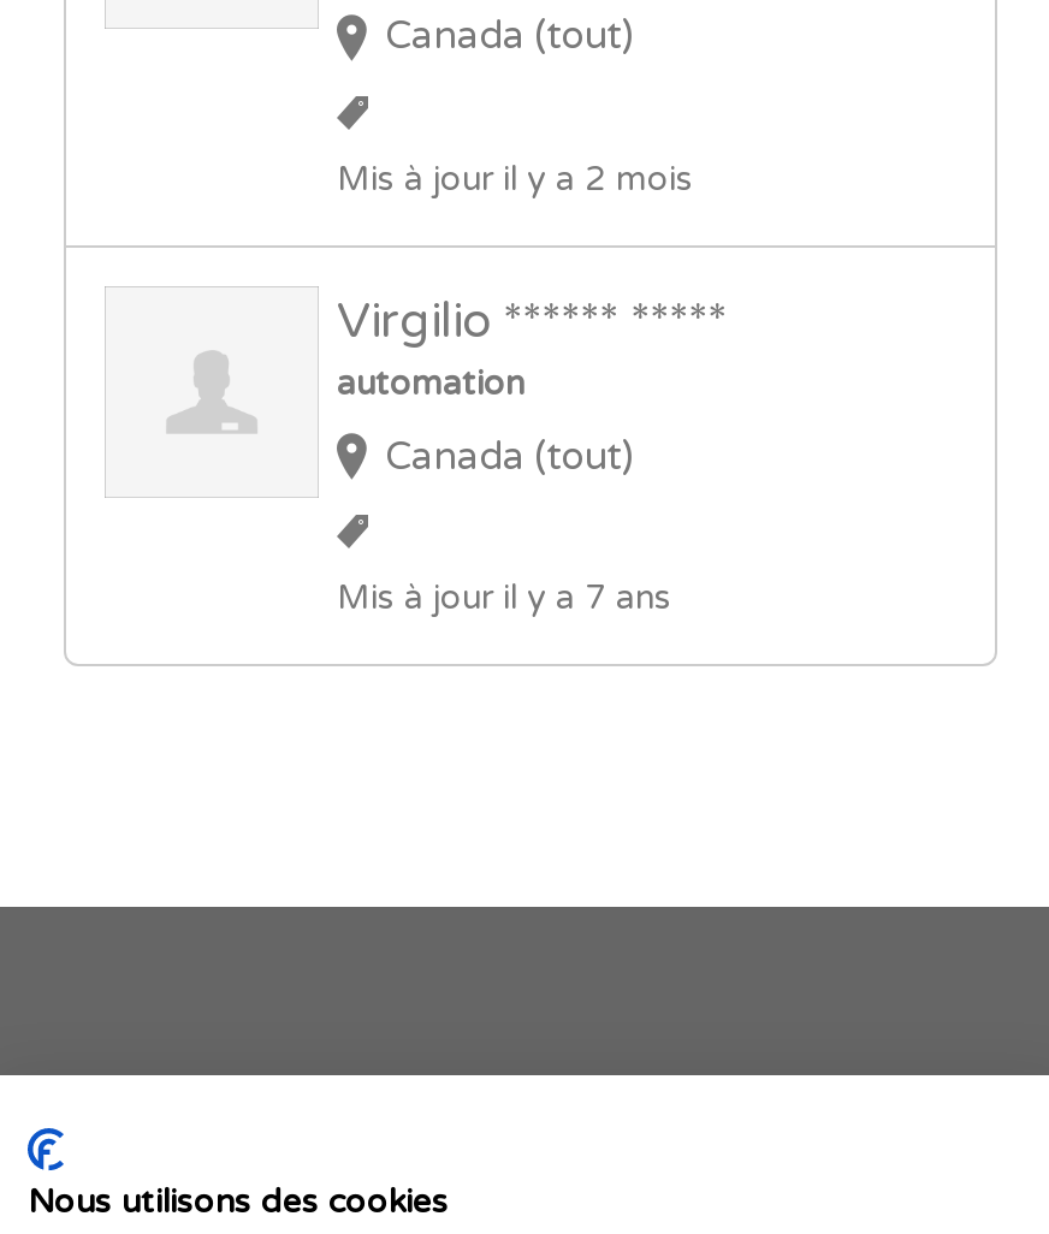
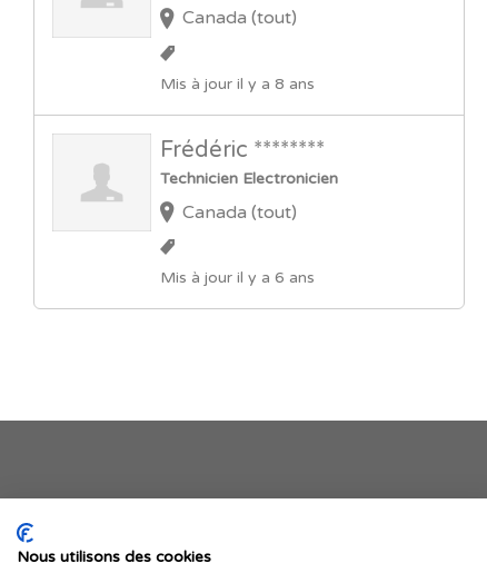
- Mis à jour il y a 2 mois
+ Mis à jour il y a 8 ans

- Virgilio ****** *****
- automation
+ Frédéric ********
+ Technicien Electronicien

- Mis à jour il y a 7 ans
+ Mis à jour il y a 6 ans
